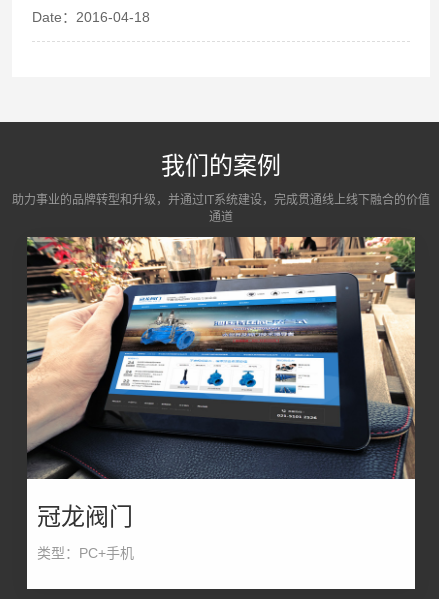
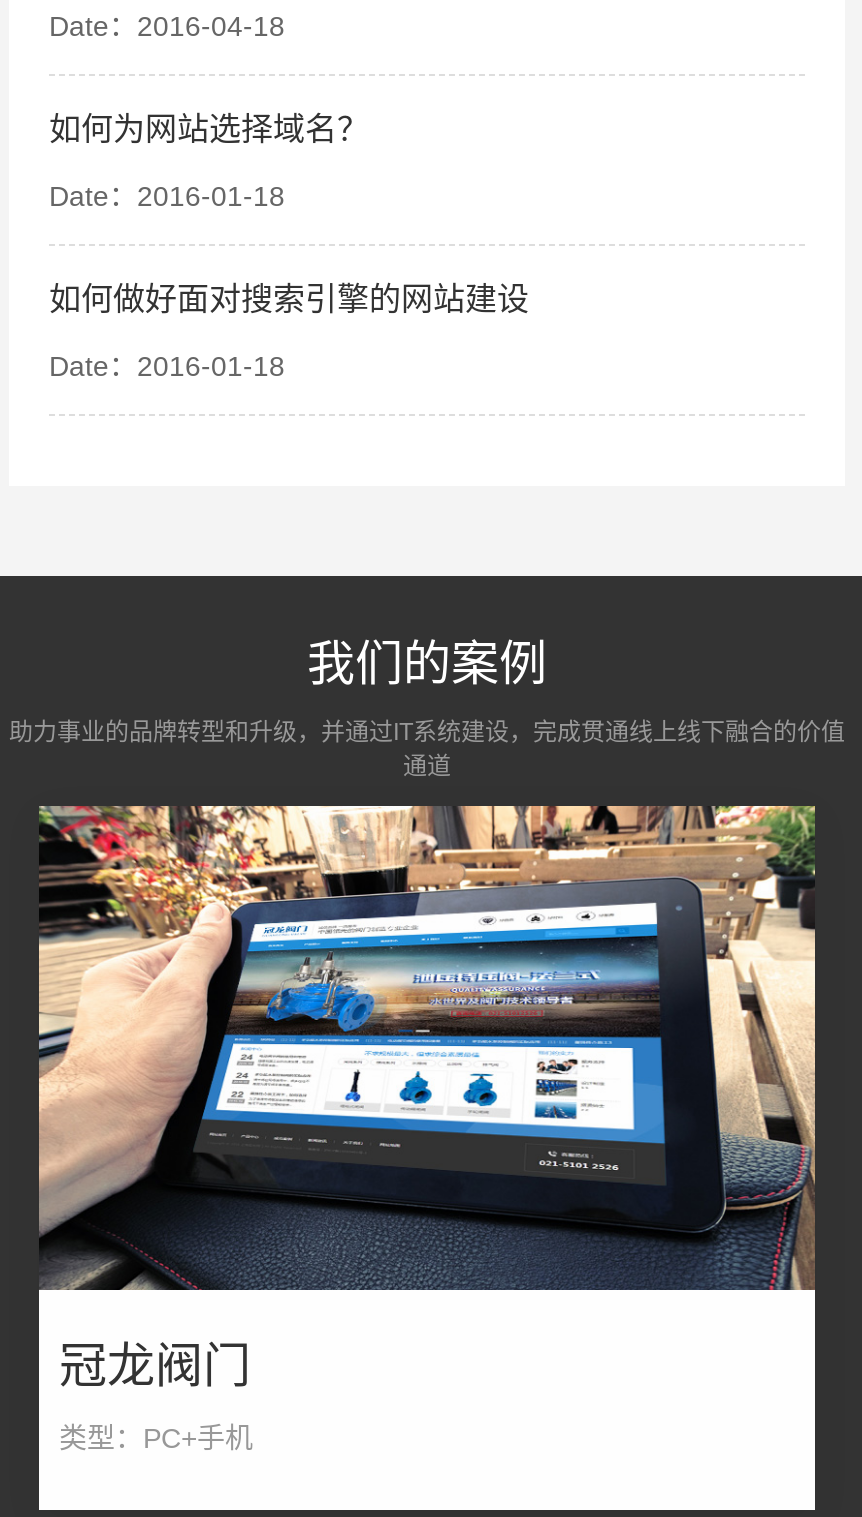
+ 如何为网站选择域名？
+ Date：2016-01-18
+ 如何做好面对搜索引擎的网站建设
+ Date：2016-01-18
